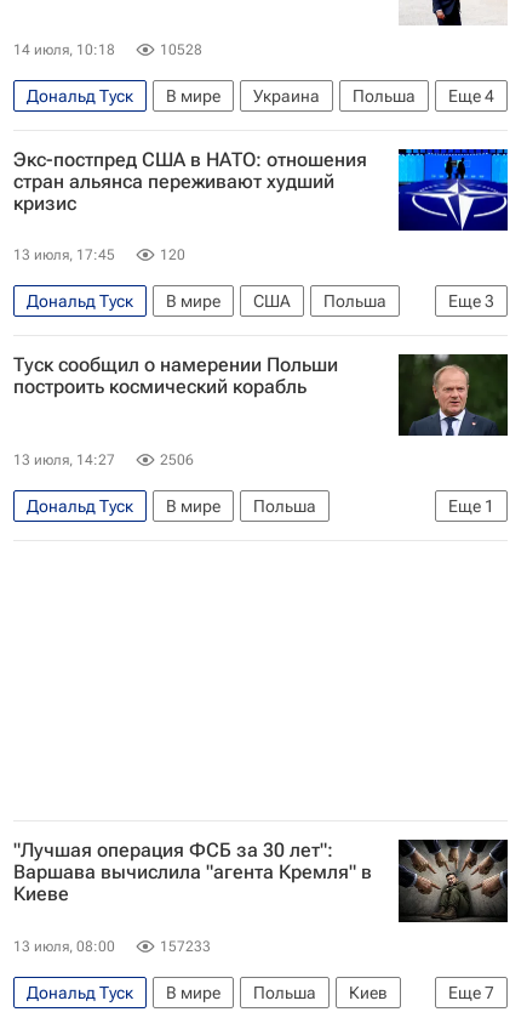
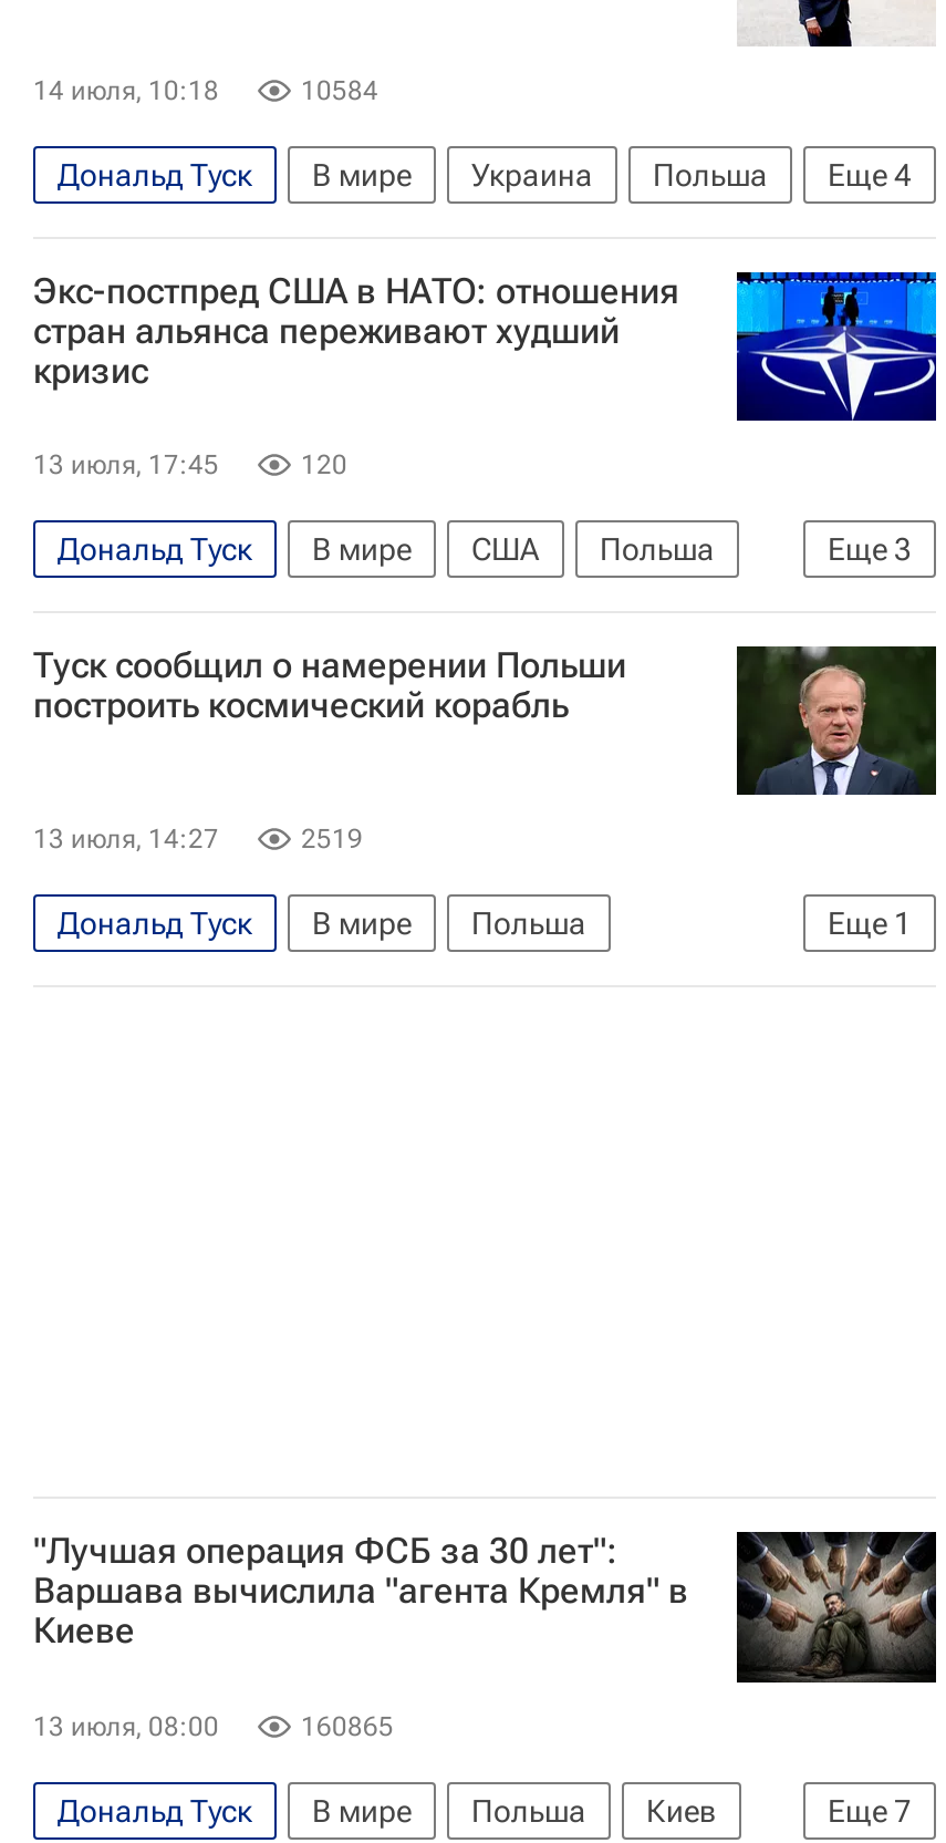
- 10528
+ 10584

- 2506
+ 2519

- 157233
+ 160865
